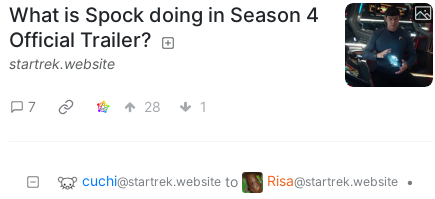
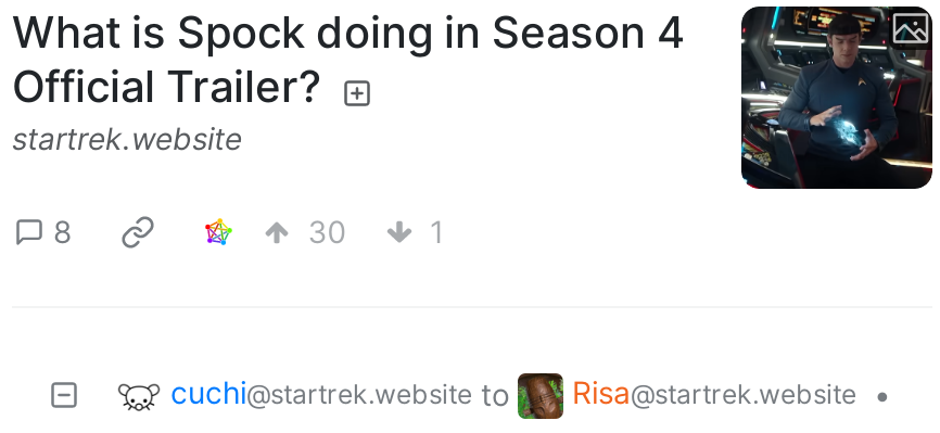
- 7
+ 8

- 28
+ 30
